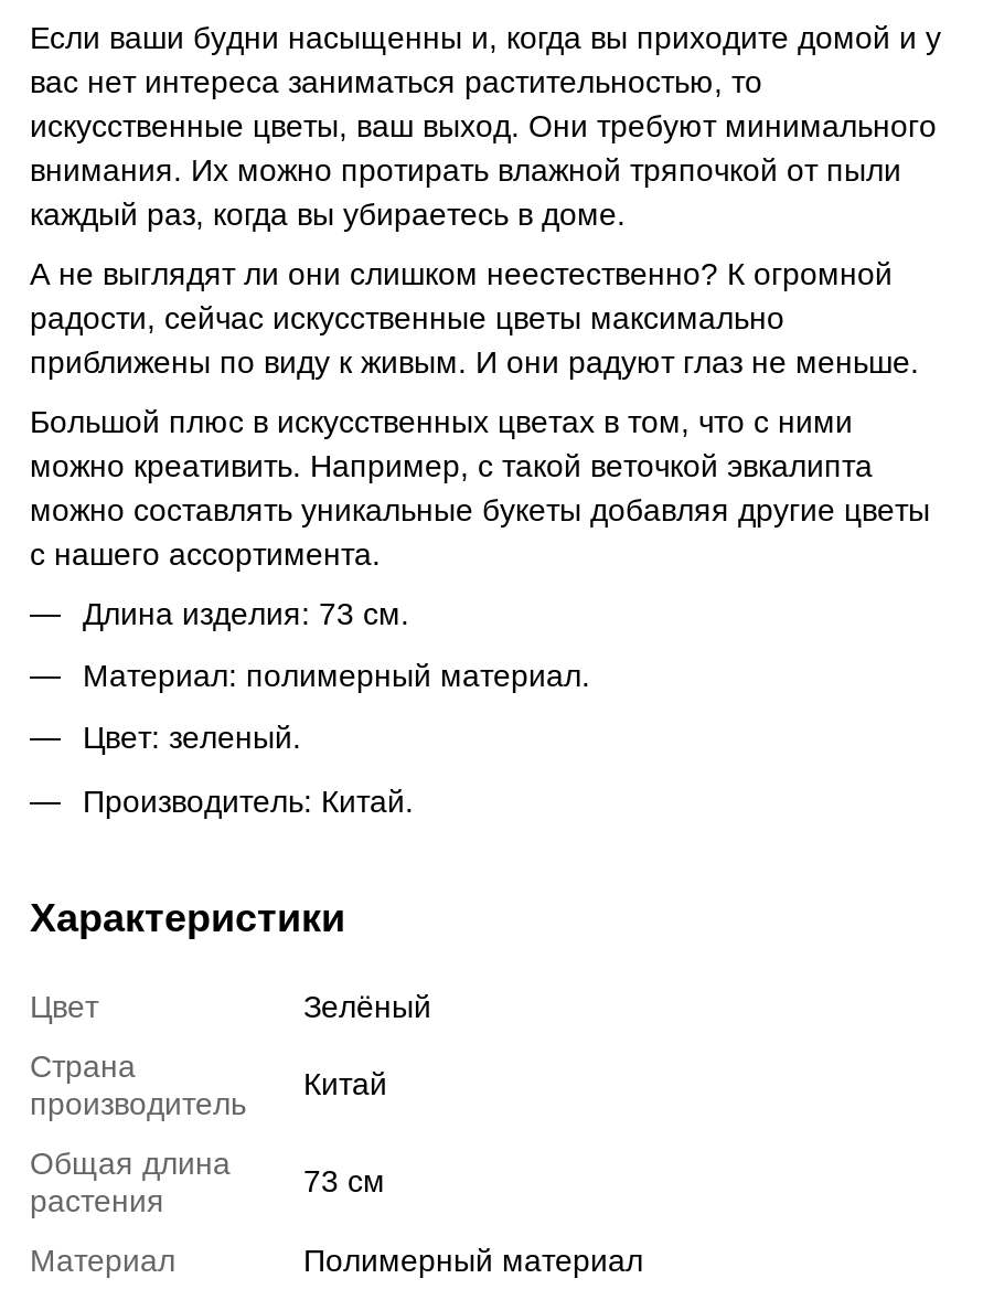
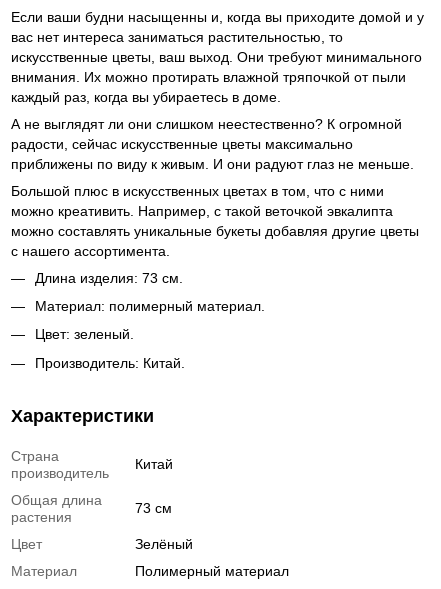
moved down: Цвет | Зелёный

moved up: Страна | производитель | Китай | Общая длина | растения | 73 см
